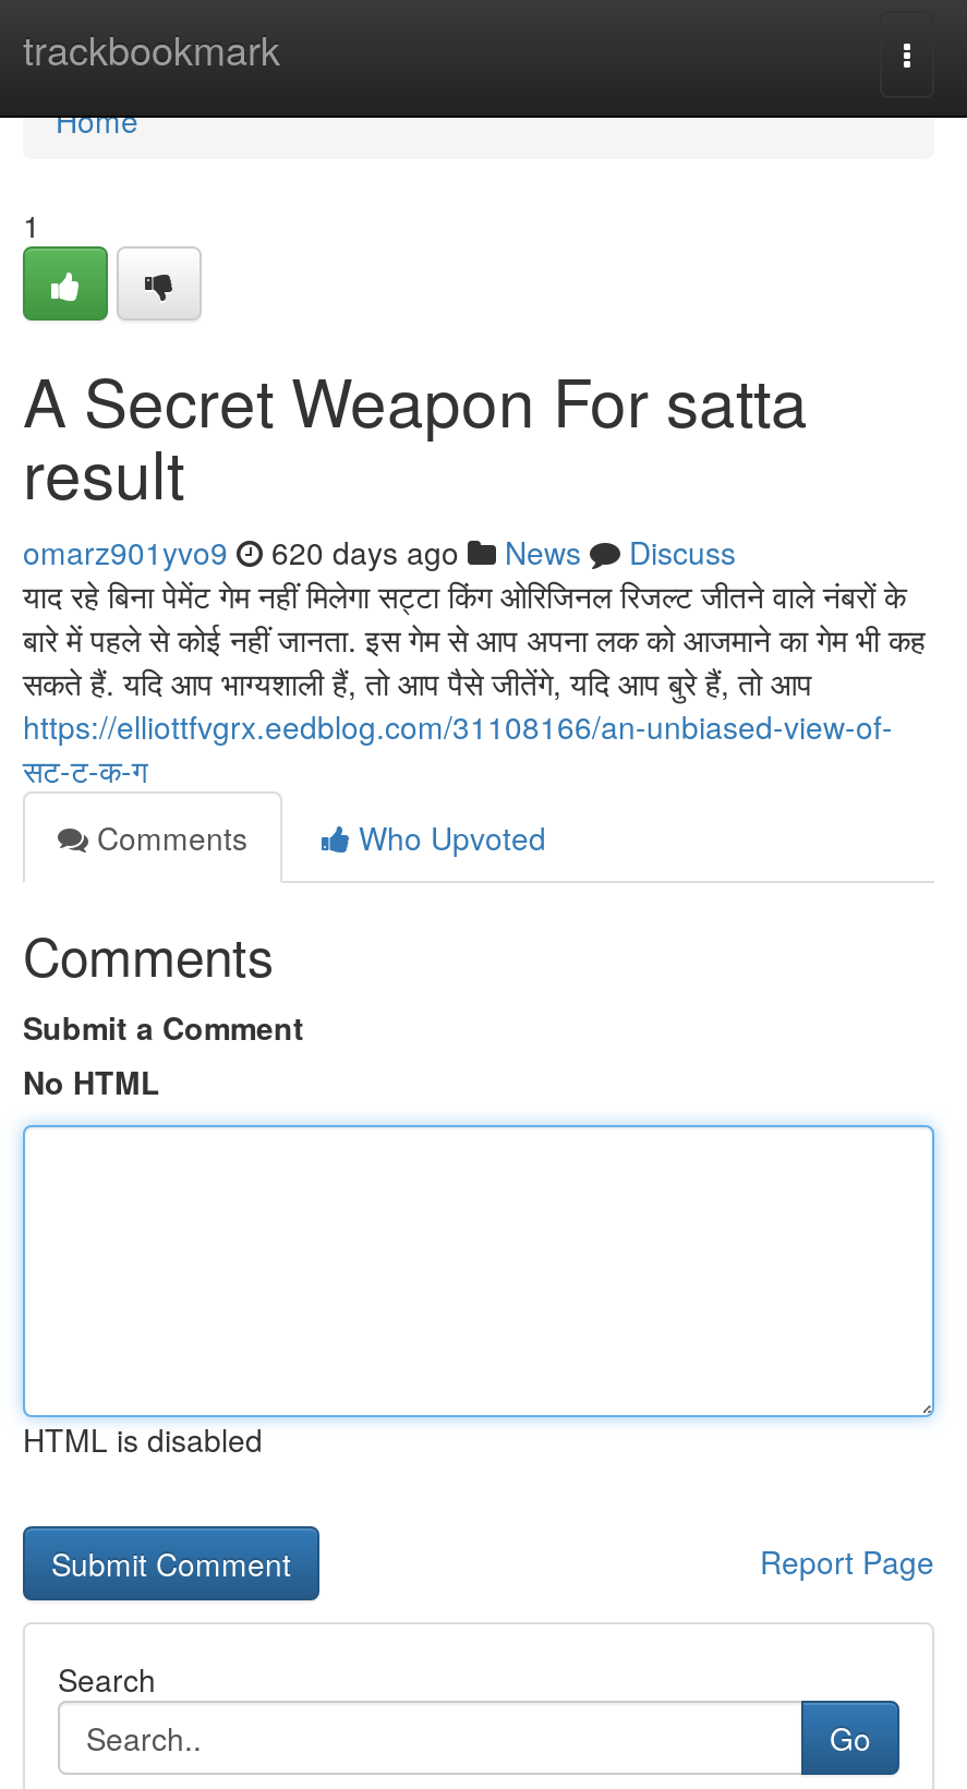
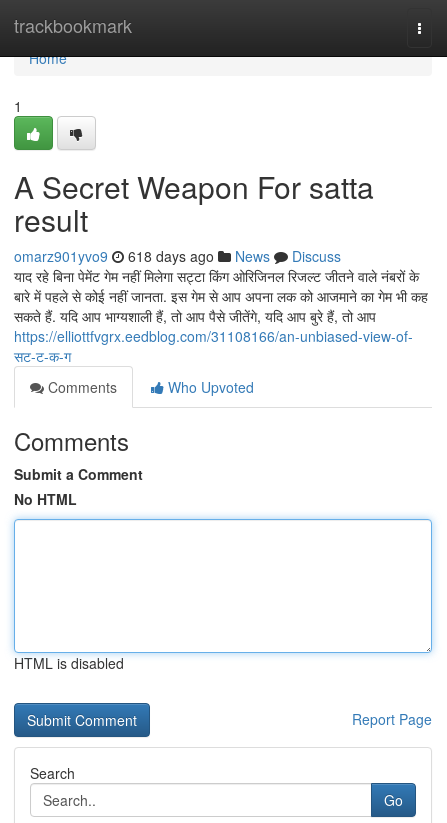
- omarz901yvo9 620 days ago News Discuss
+ omarz901yvo9 618 days ago News Discuss
